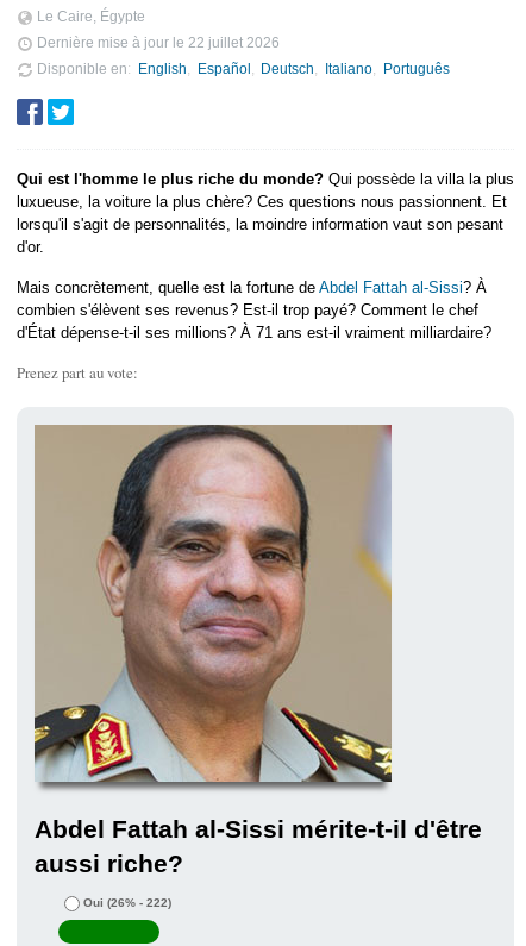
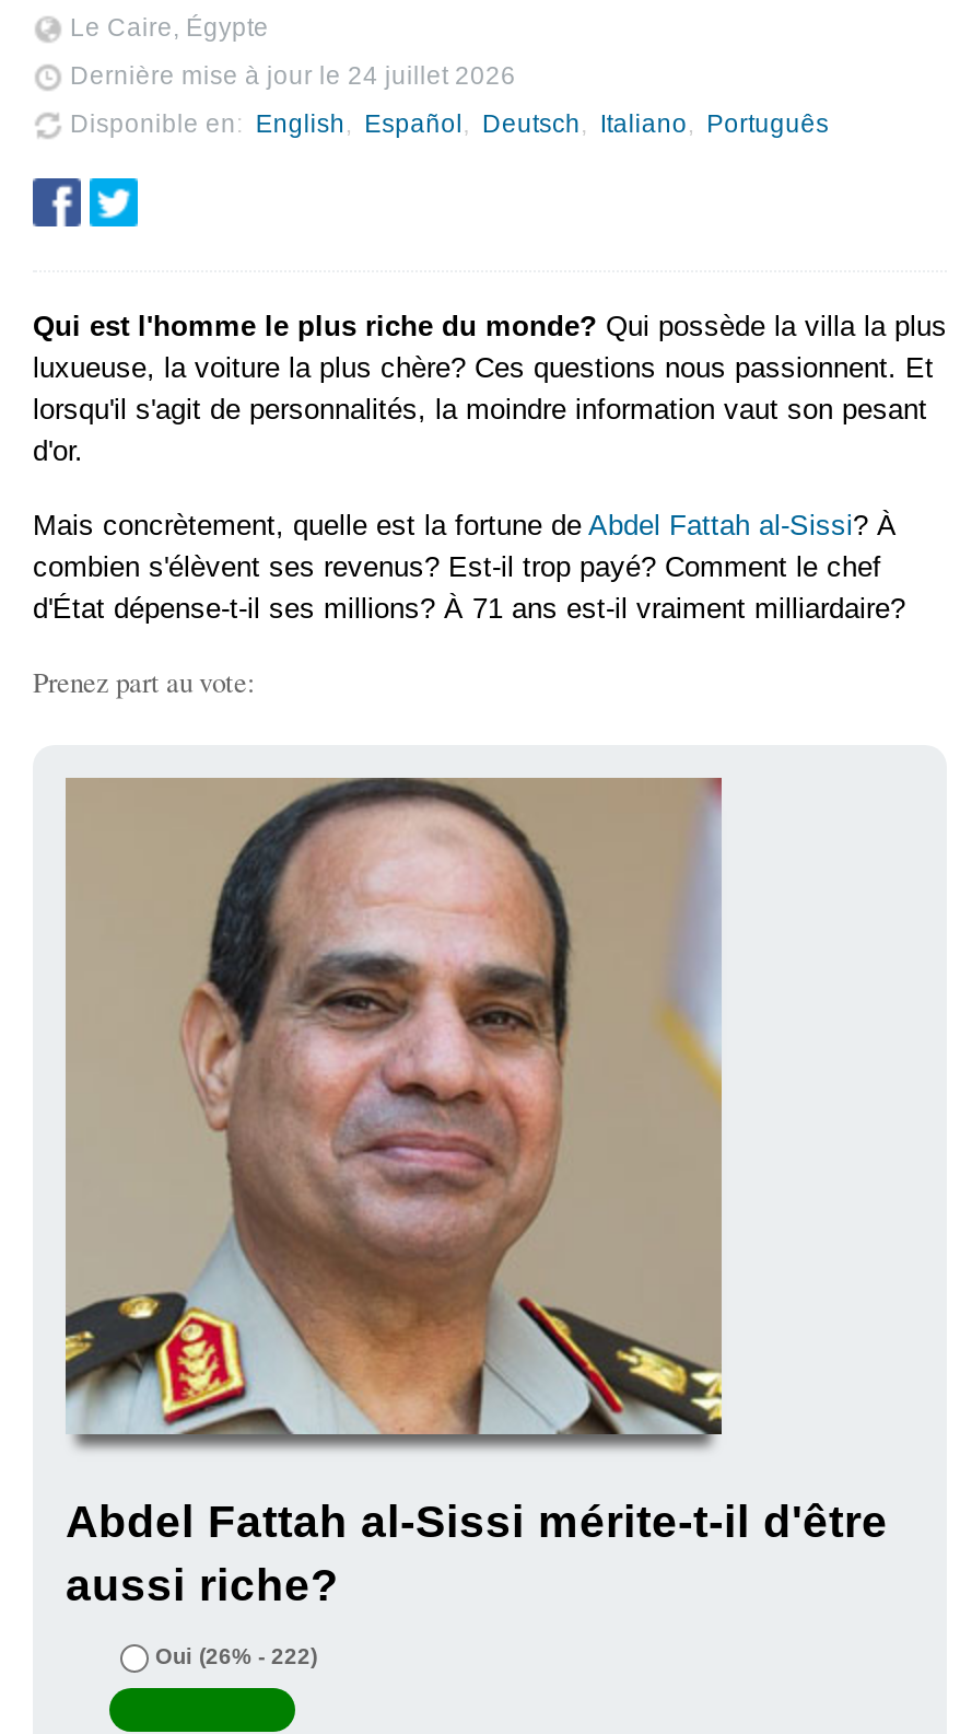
- Dernière mise à jour le 22 juillet 2026
+ Dernière mise à jour le 24 juillet 2026
